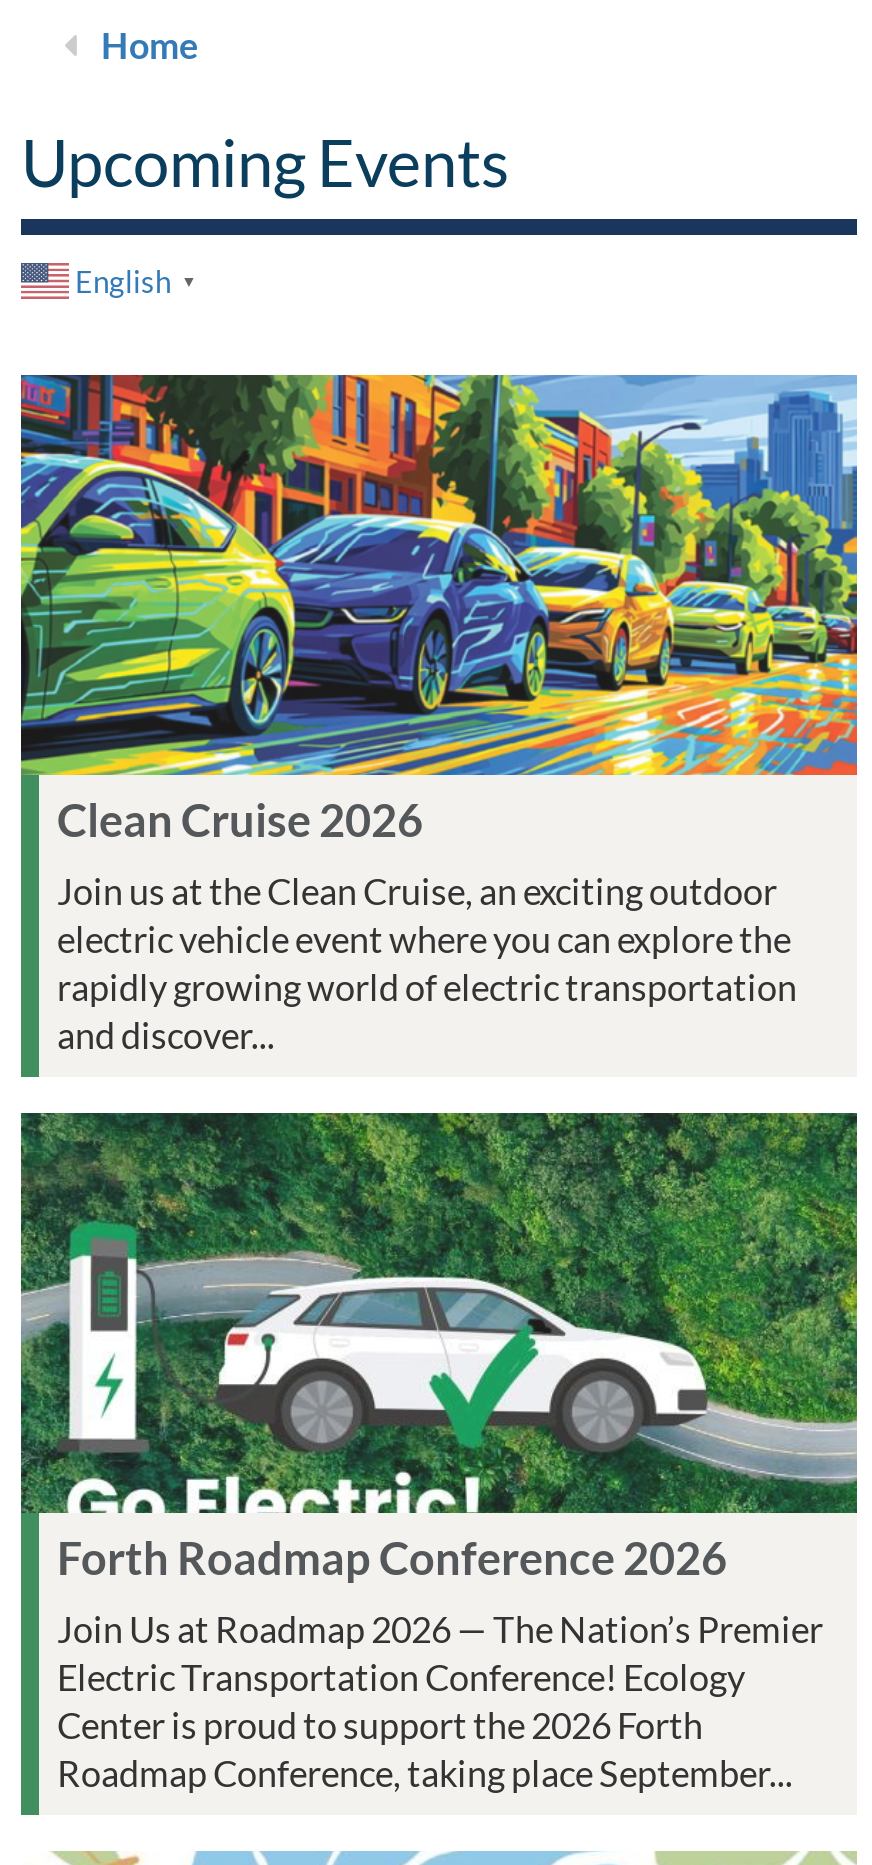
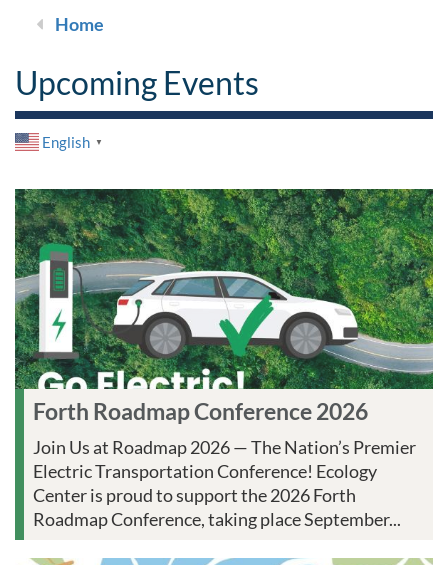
- [image]
- Clean Cruise 2026
- Join us at the Clean Cruise, an exciting outdoor
- electric vehicle event where you can explore the
- rapidly growing world of electric transportation
- and discover...
